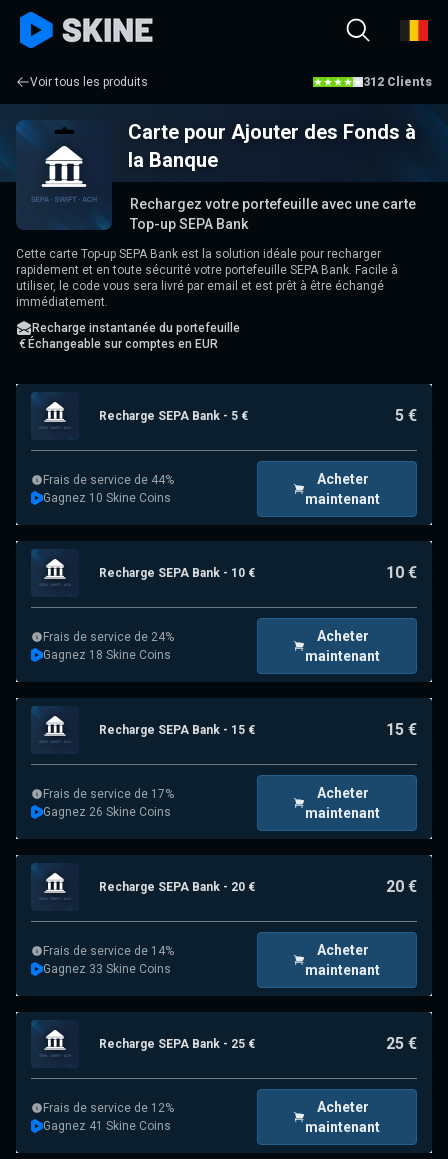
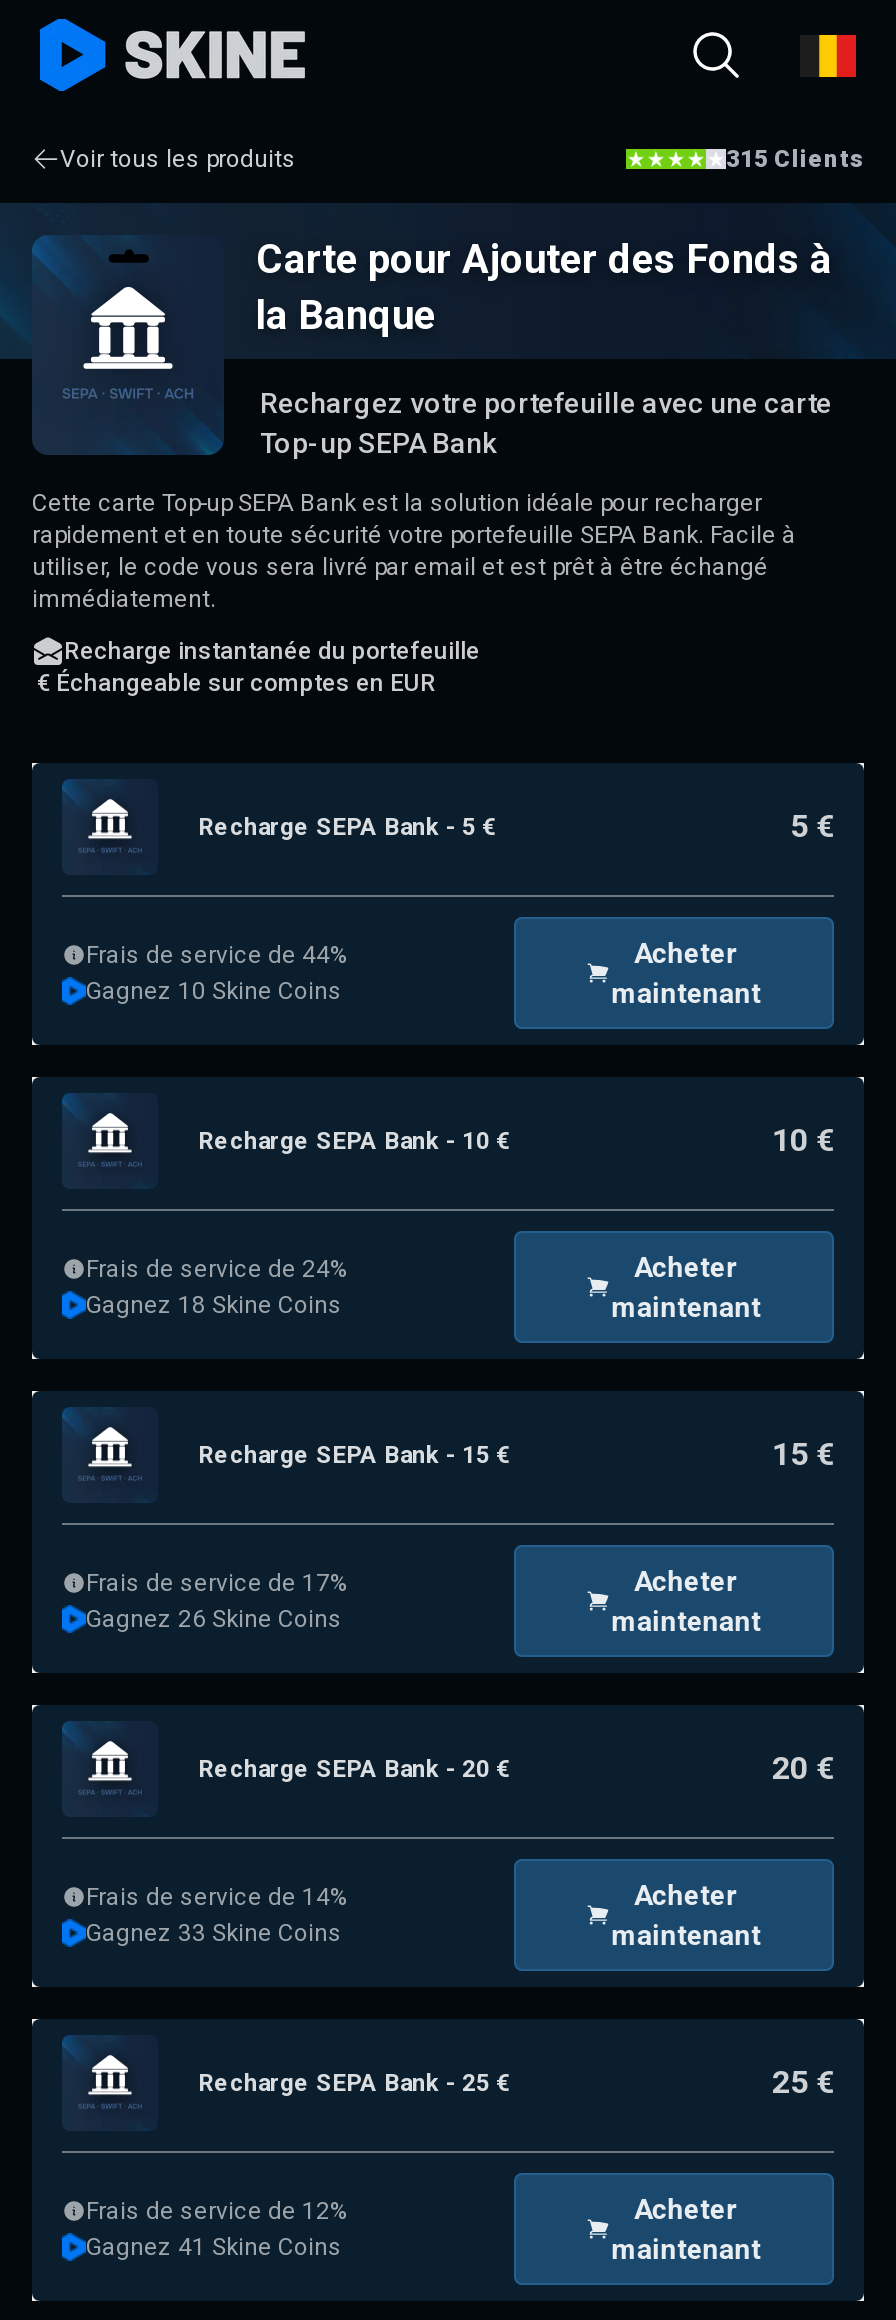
- 312 Clients
+ 315 Clients
